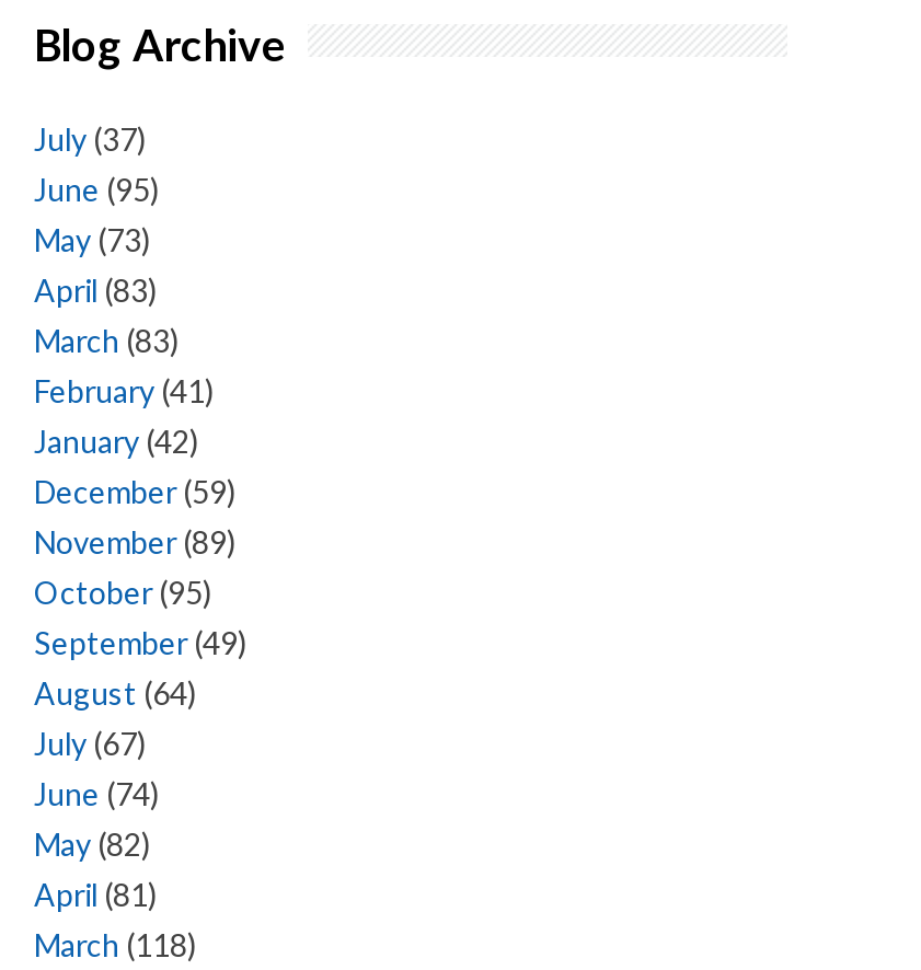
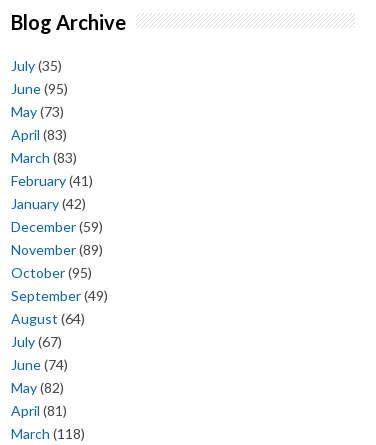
- July (37)
+ July (35)
